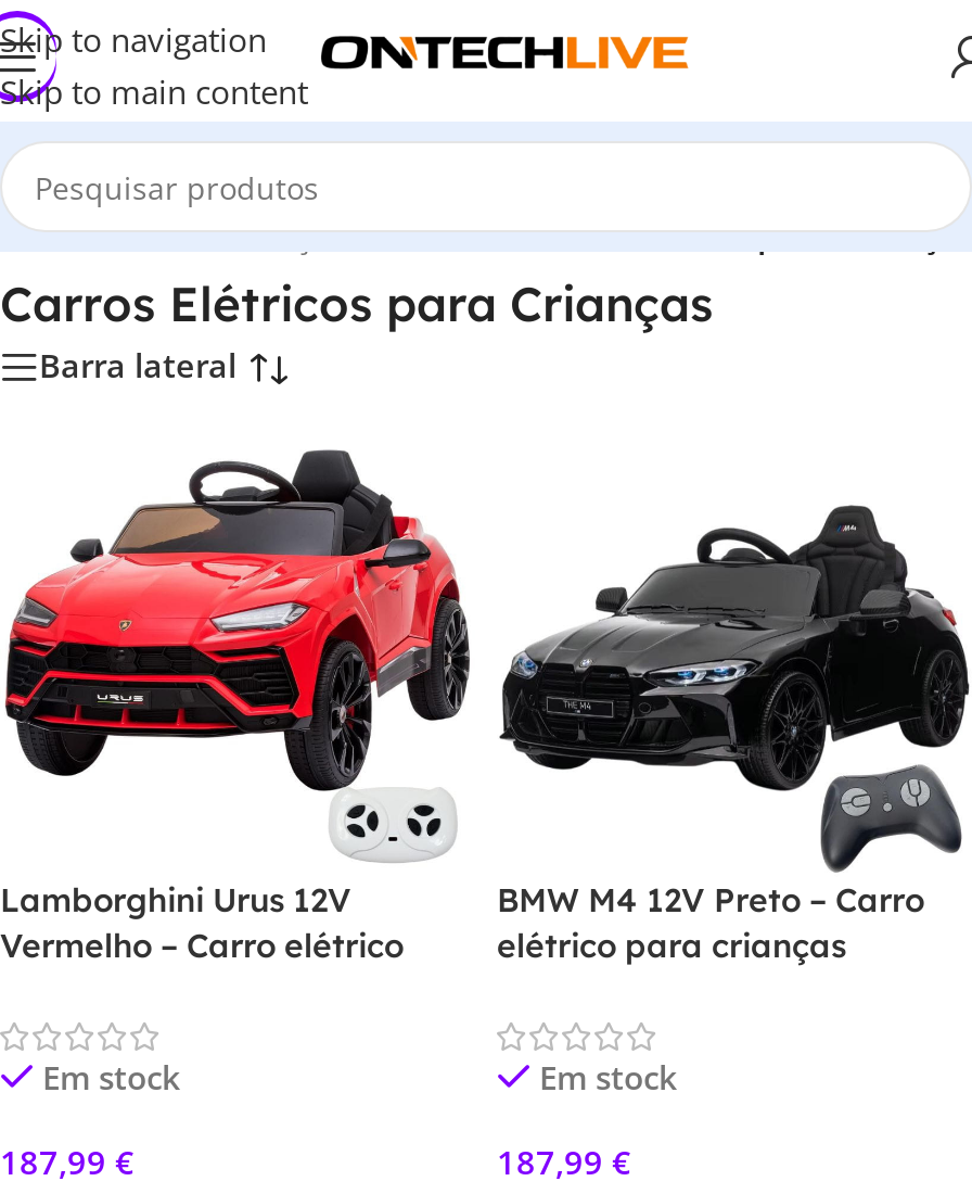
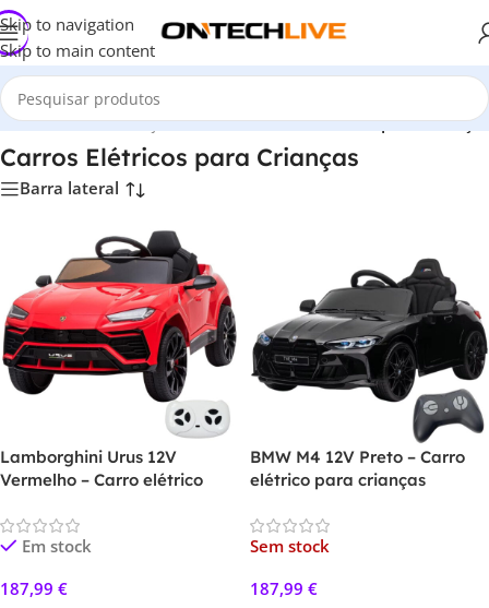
- Em stock
+ Sem stock
